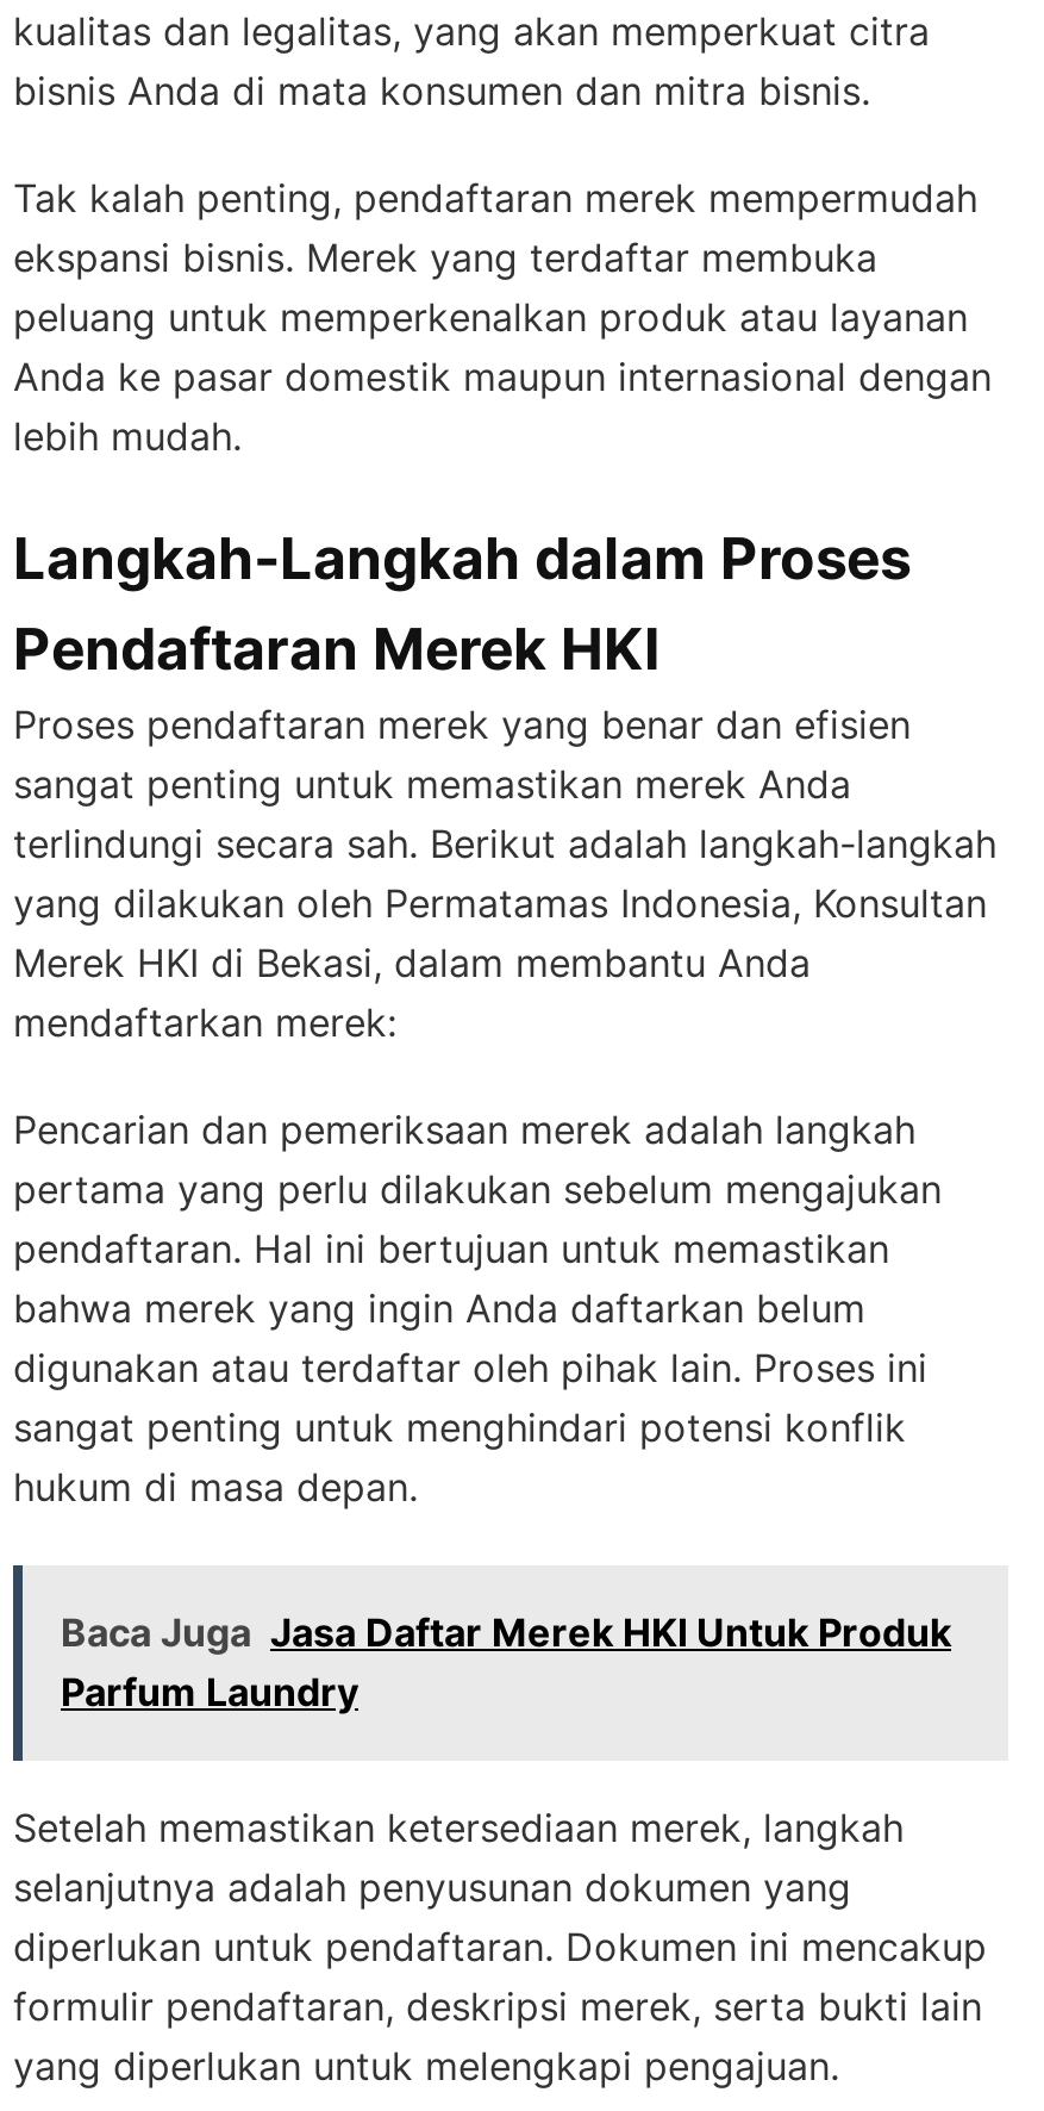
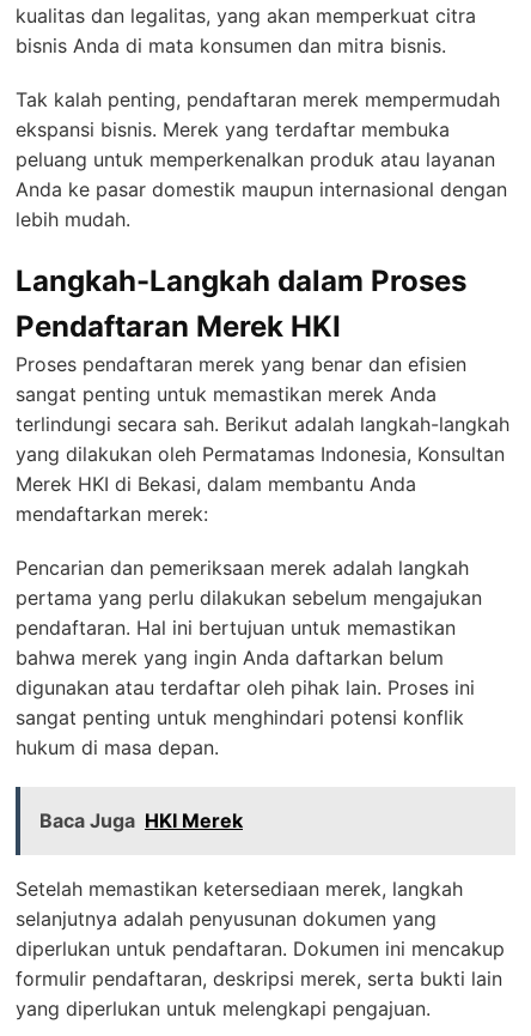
- Baca Juga Jasa Daftar Merek HKI Untuk Produk
- Parfum Laundry
+ Baca Juga HKI Merek
